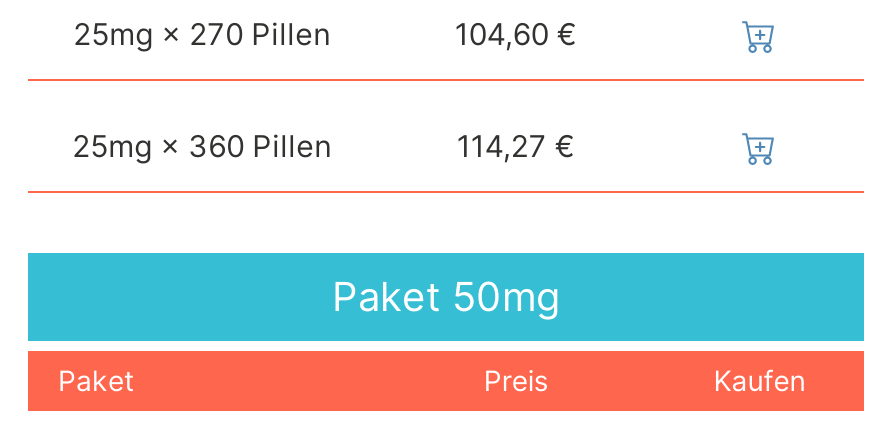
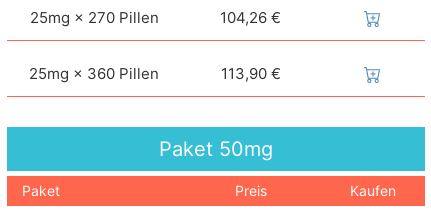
- 104,60 €
+ 104,26 €

- 114,27 €
+ 113,90 €
